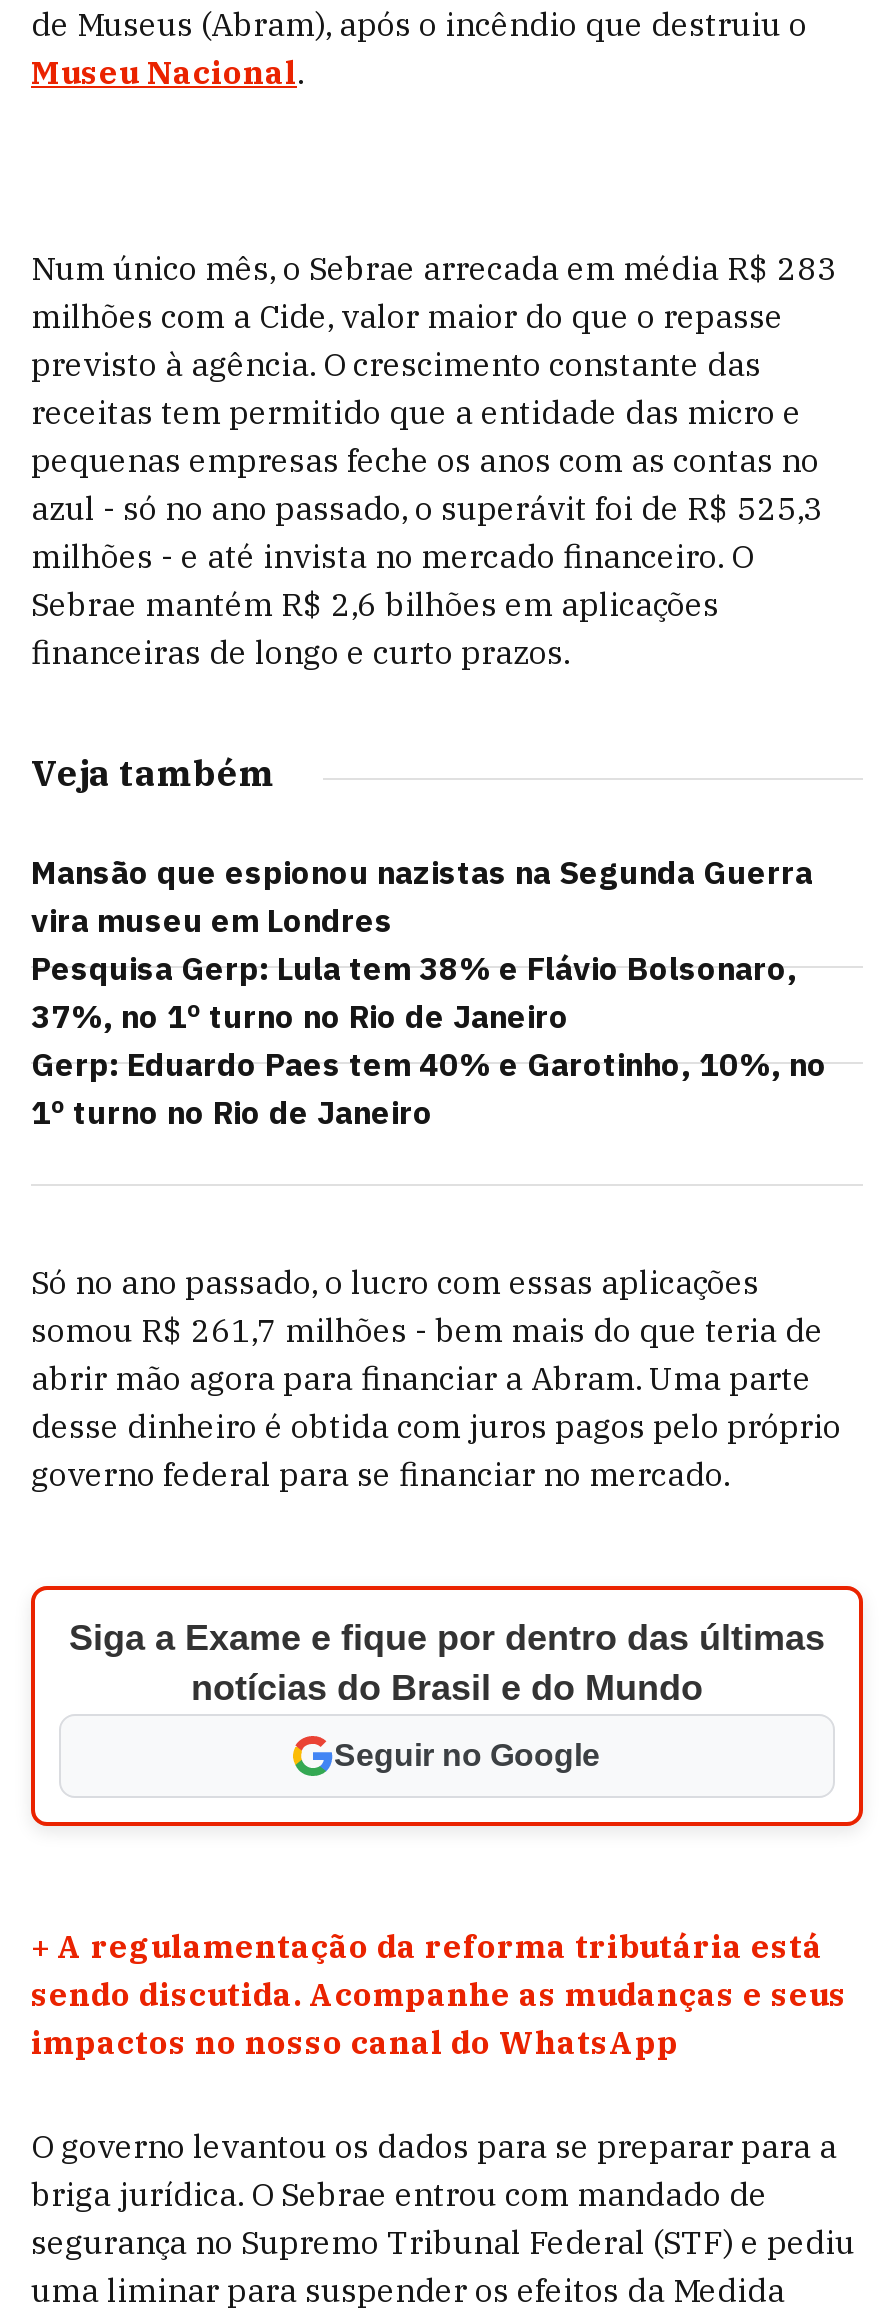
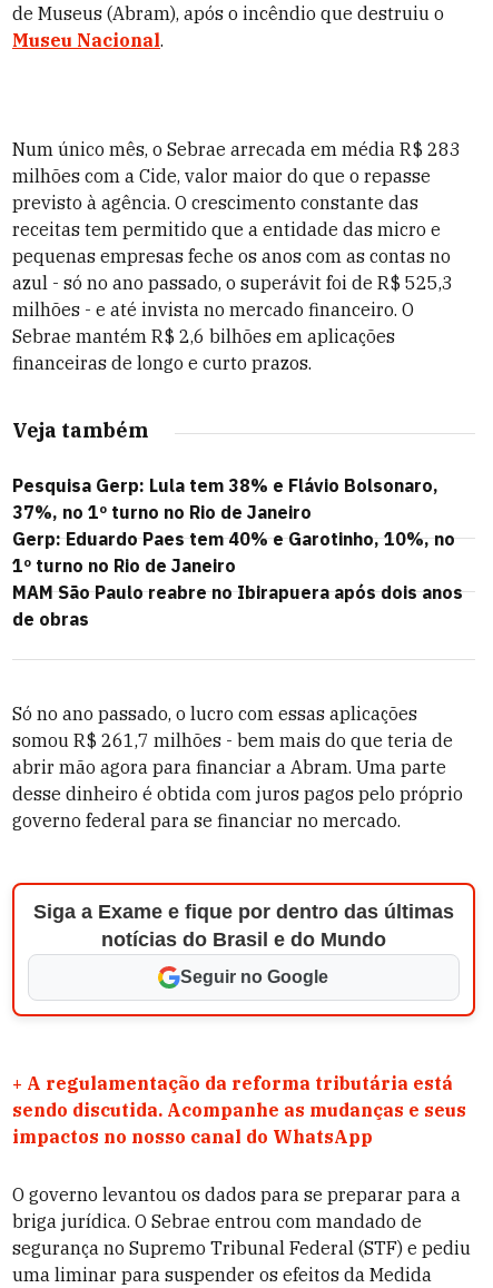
- Mansão que espionou nazistas na Segunda Guerra
- vira museu em Londres

moved up: Pesquisa Gerp: Lula tem 38% e Flávio Bolsonaro, | 37%, no 1º turno no Rio de Janeiro | Gerp: Eduardo Paes tem 40% e Garotinho, 10%, no | 1º turno no Rio de Janeiro

+ MAM São Paulo reabre no Ibirapuera após dois anos
+ de obras
